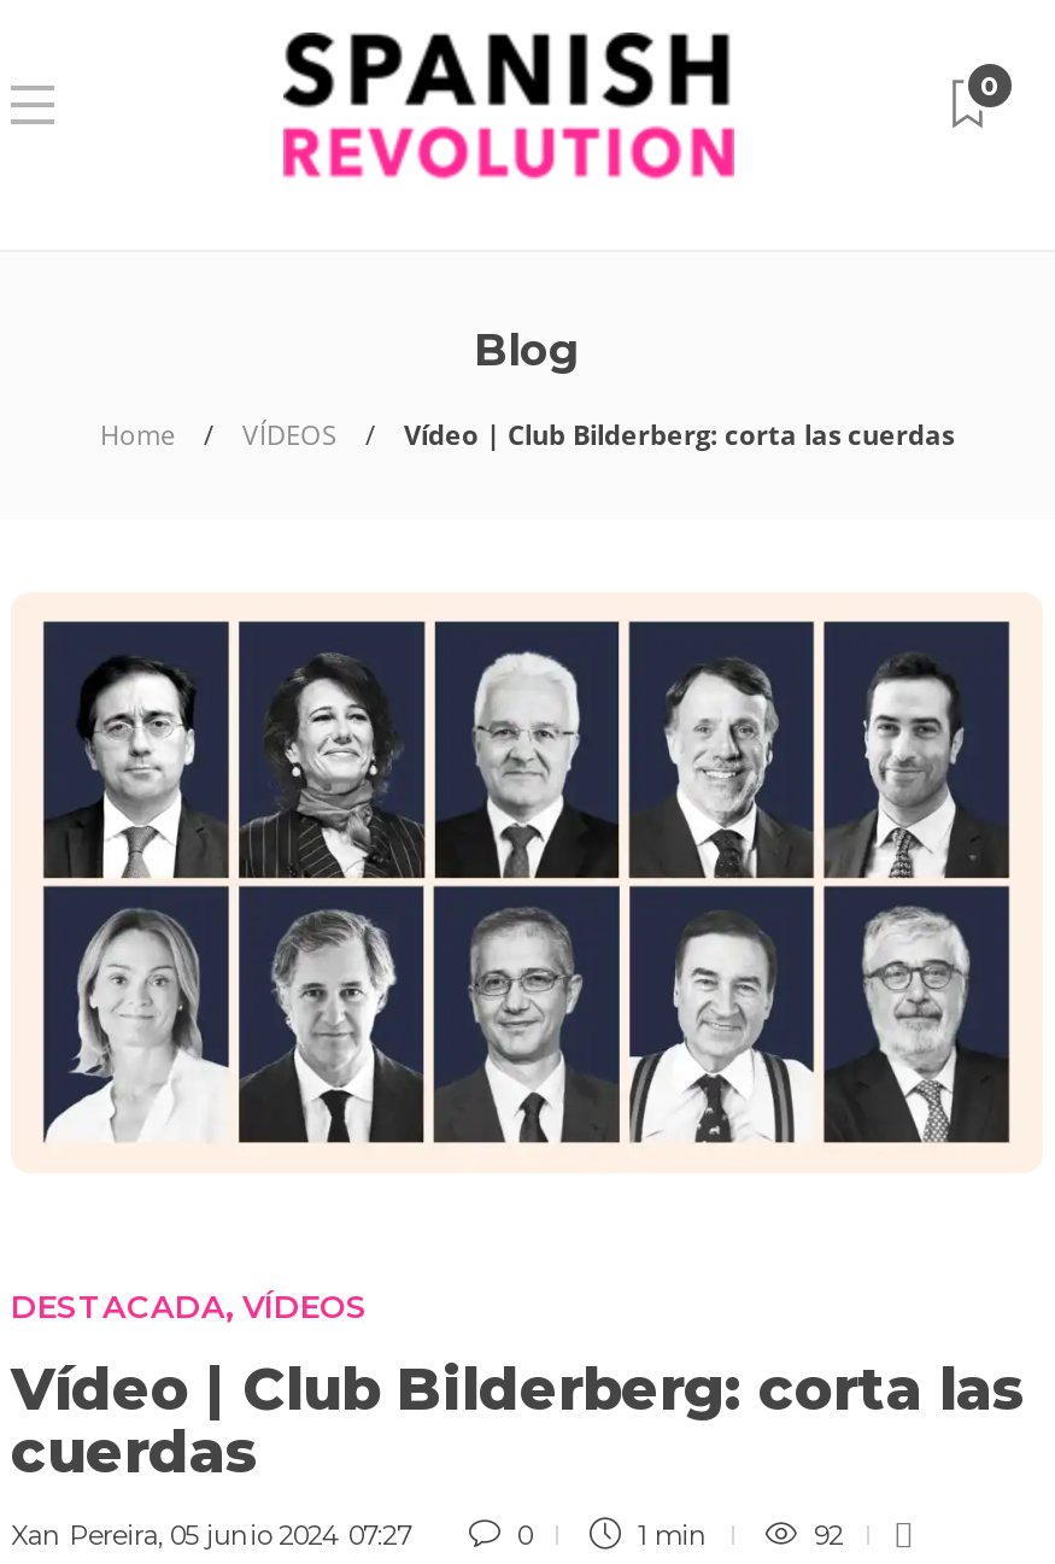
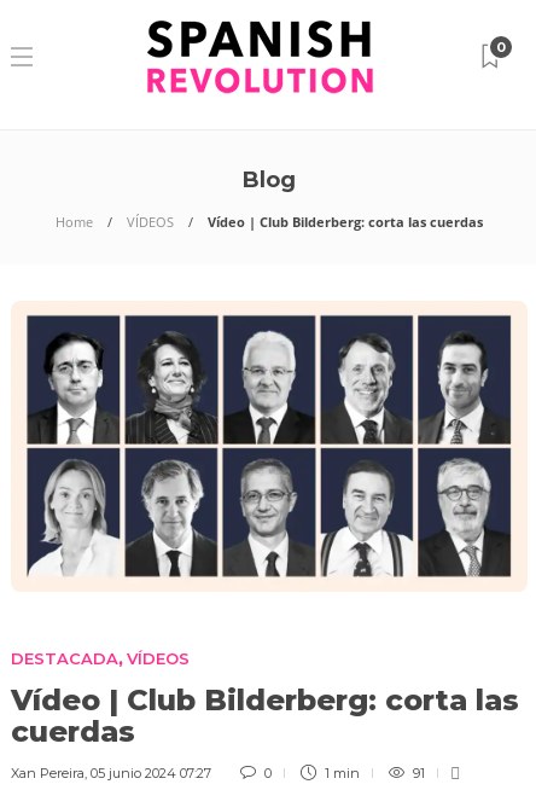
- 92
+ 91
